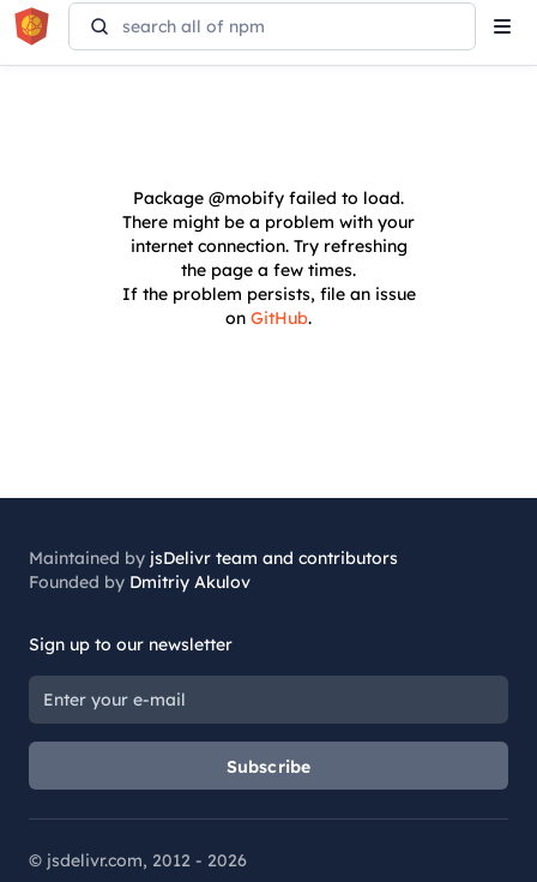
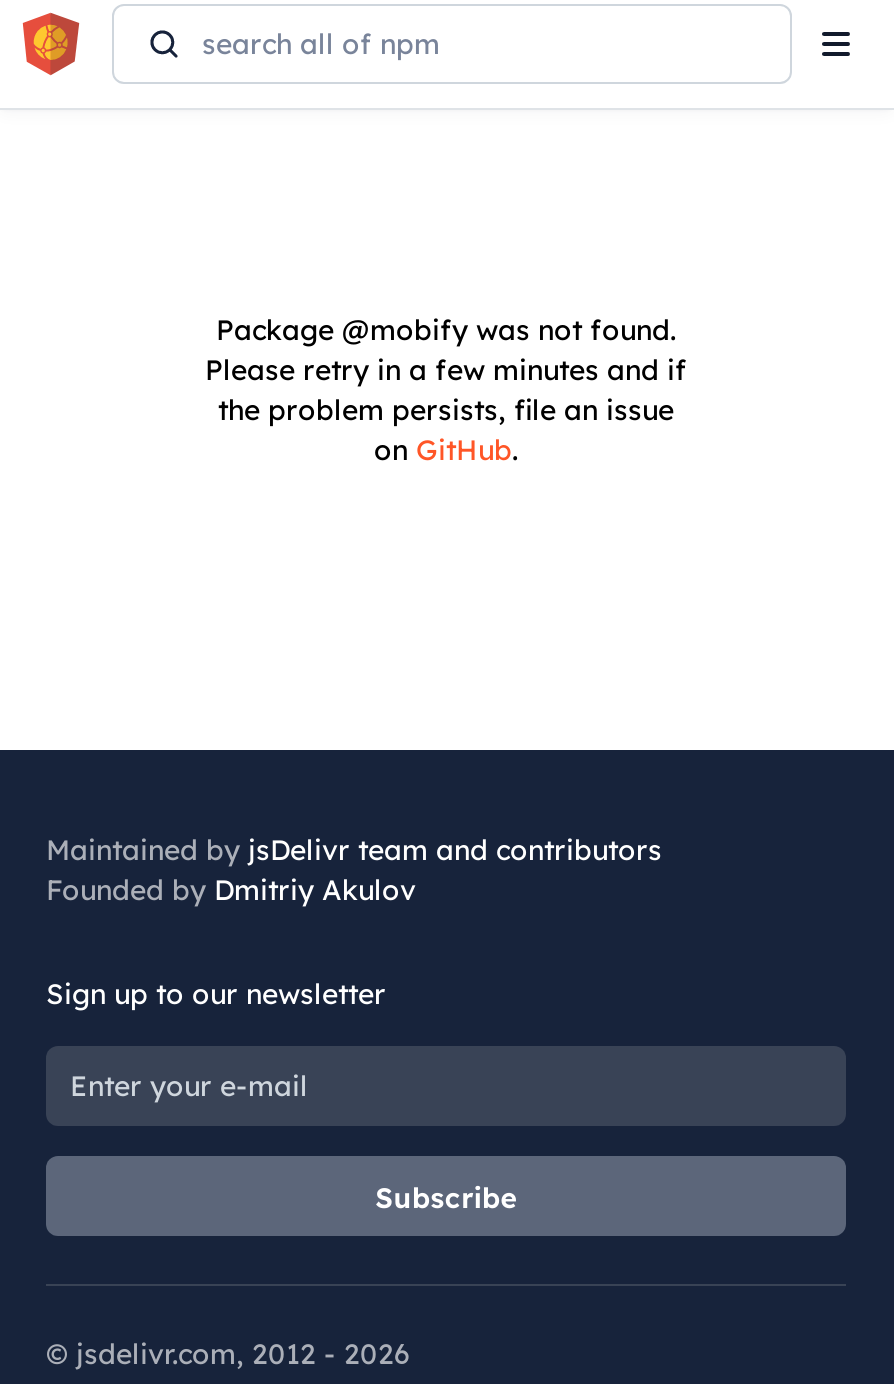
- Package @mobify failed to load.
- There might be a problem with your
- internet connection. Try refreshing
- the page a few times.
- If the problem persists, file an issue
+ Package @mobify was not found.
+ Please retry in a few minutes and if
+ the problem persists, file an issue
